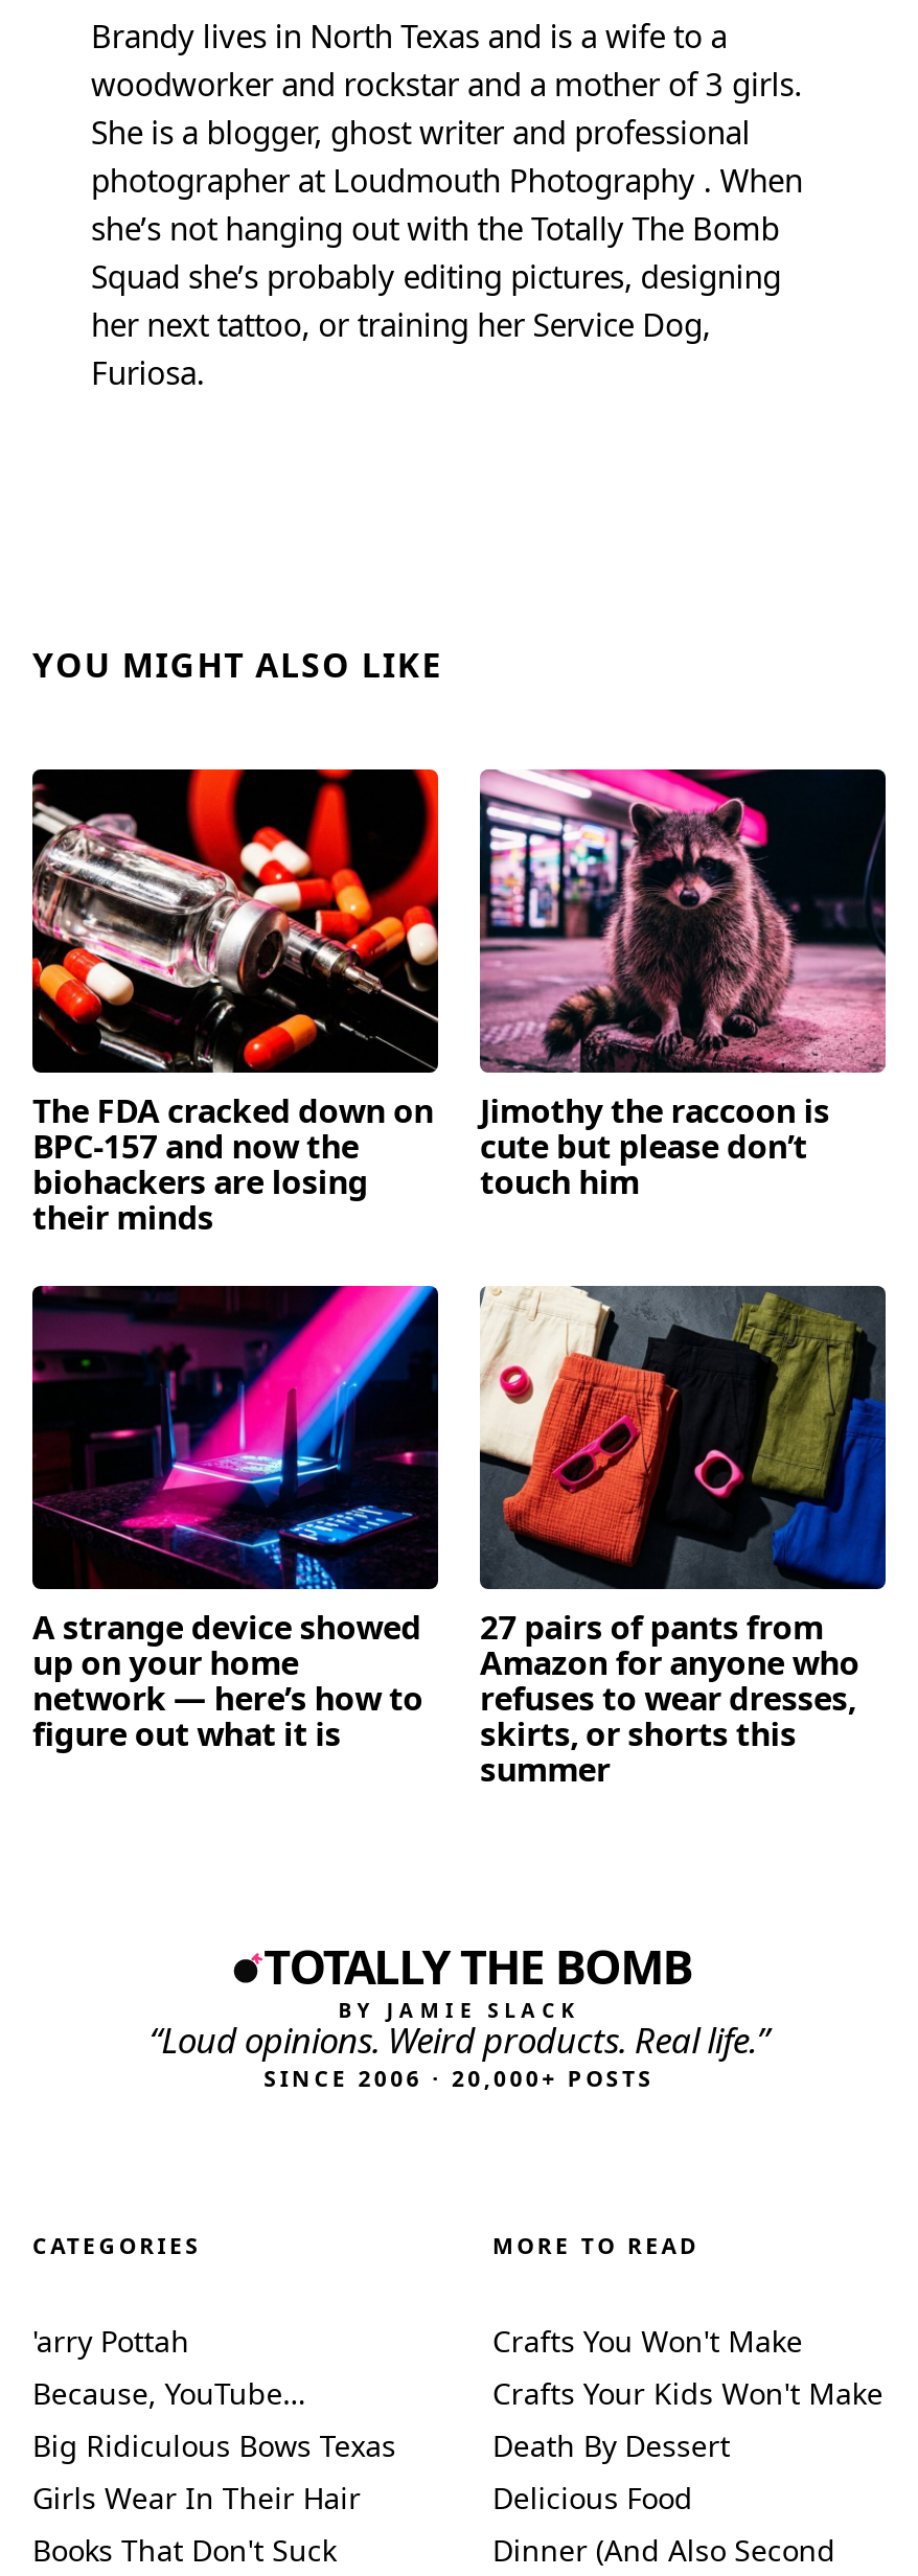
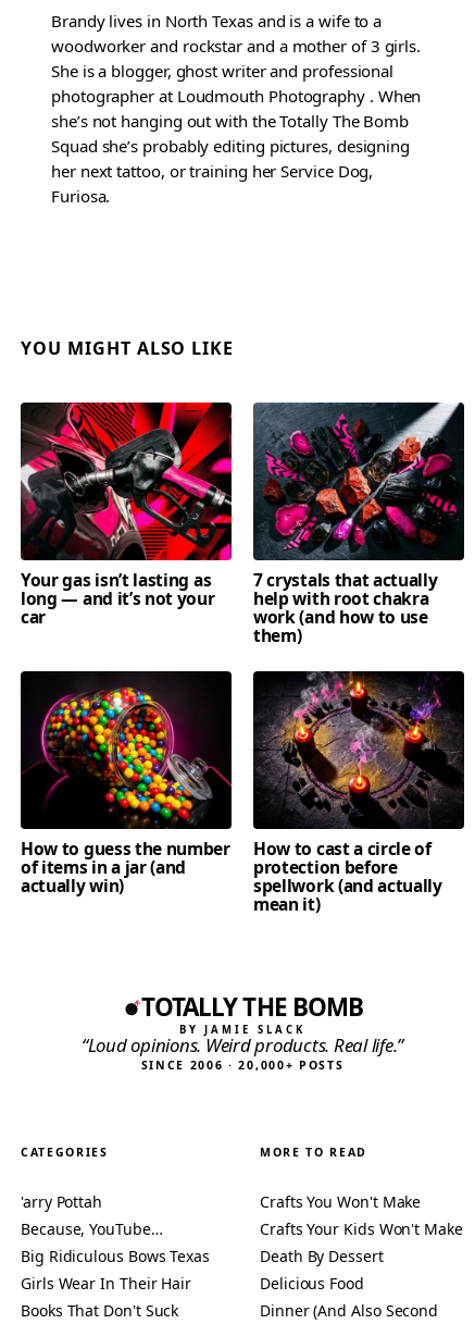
- [image]
- The FDA cracked down on
- BPC-157 and now the
- biohackers are losing
- their minds
+ [image]
+ Your gas isn’t lasting as
+ long — and it’s not your
+ car

- [image]
- Jimothy the raccoon is
- cute but please don’t
- touch him
+ [image]
+ 7 crystals that actually
+ help with root chakra
+ work (and how to use
+ them)

- [image]
- A strange device showed
- up on your home
- network — here’s how to
- figure out what it is
+ [image]
+ How to guess the number
+ of items in a jar (and
+ actually win)

- [image]
- 27 pairs of pants from
- Amazon for anyone who
- refuses to wear dresses,
- skirts, or shorts this
- summer
+ [image]
+ How to cast a circle of
+ protection before
+ spellwork (and actually
+ mean it)
